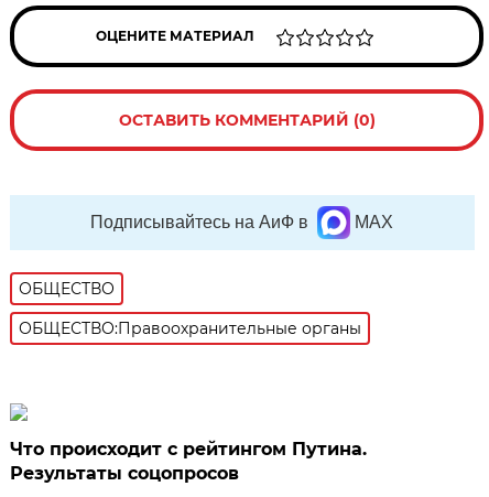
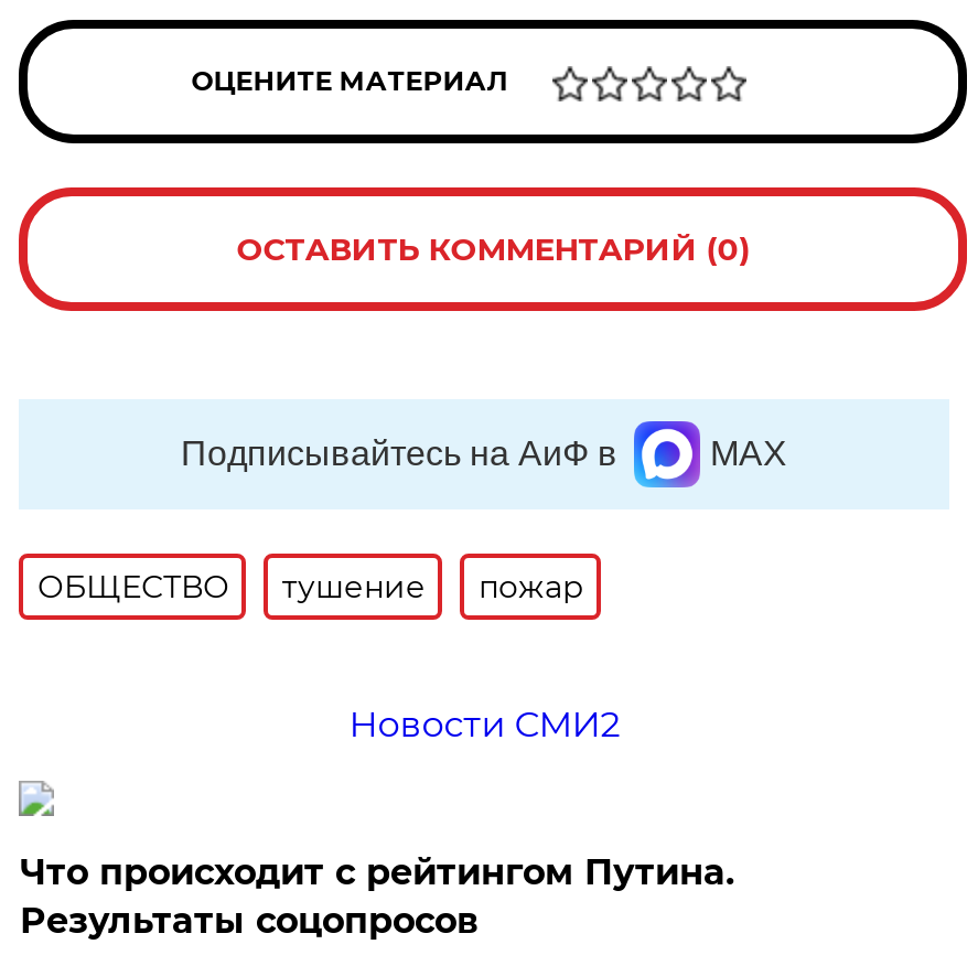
- ОБЩЕСТВО:Правоохранительные органы
+ тушение
+ пожар
+ Новости СМИ2
